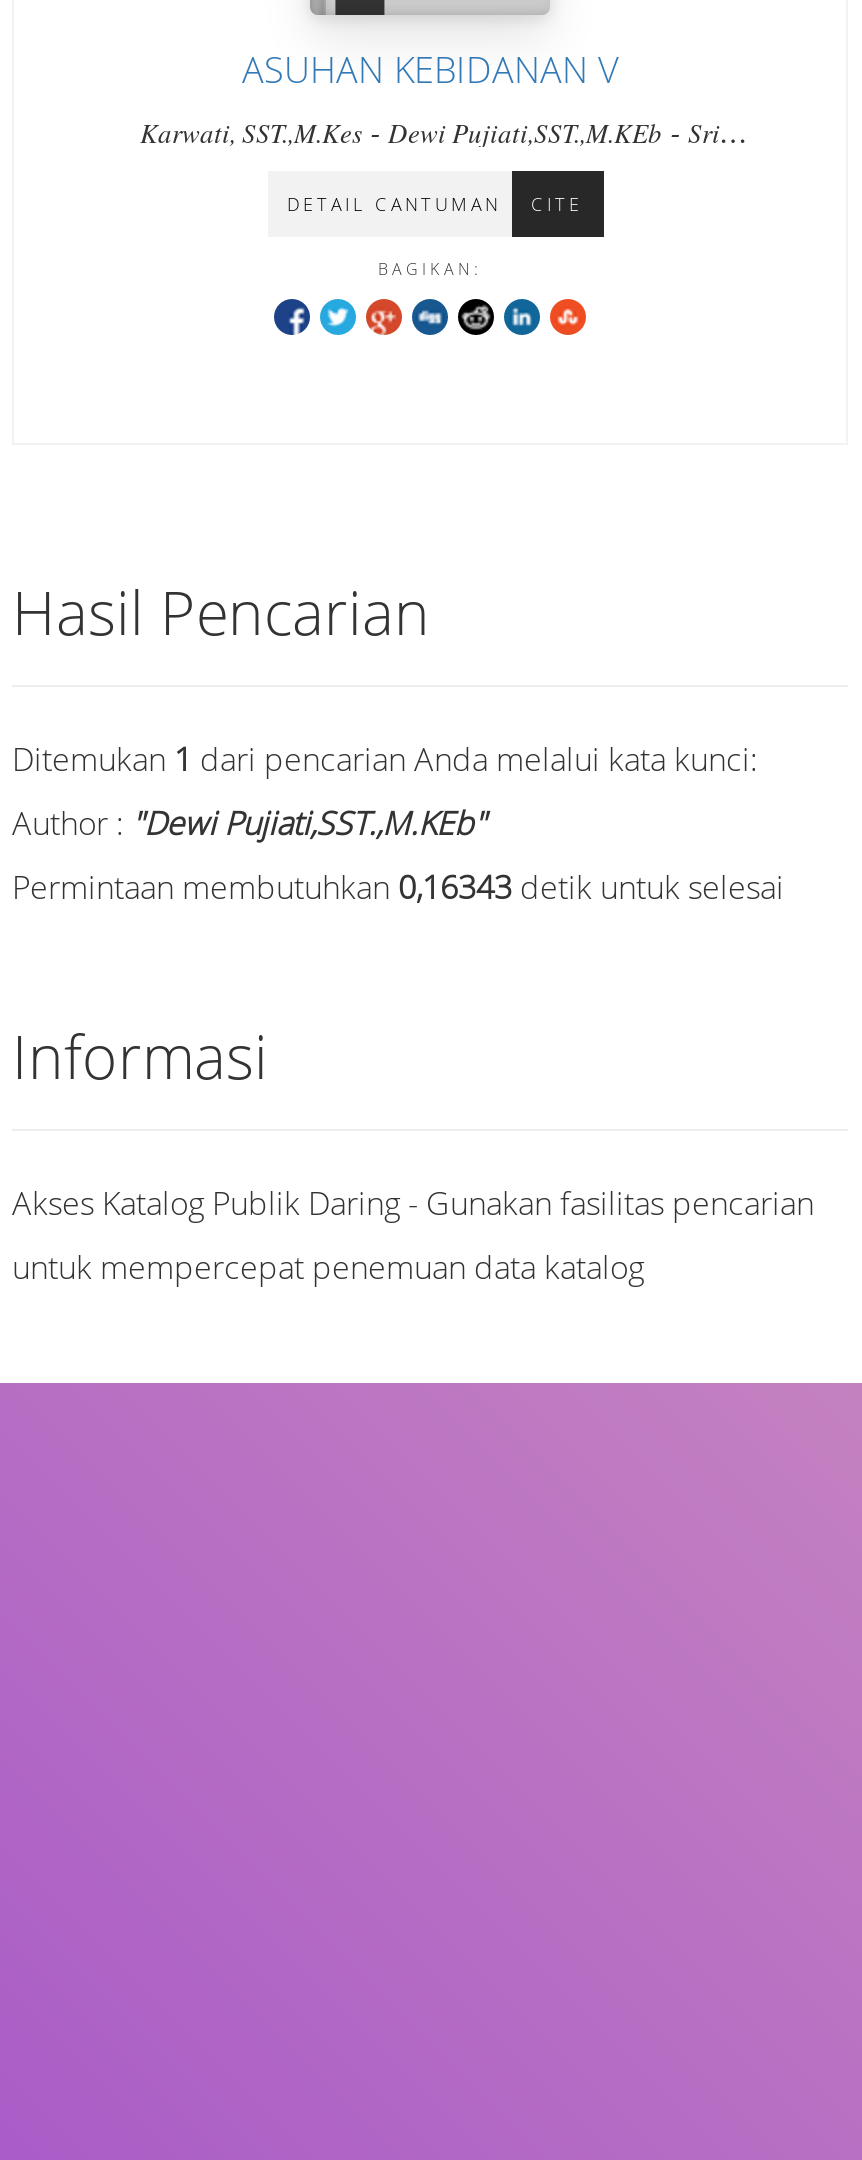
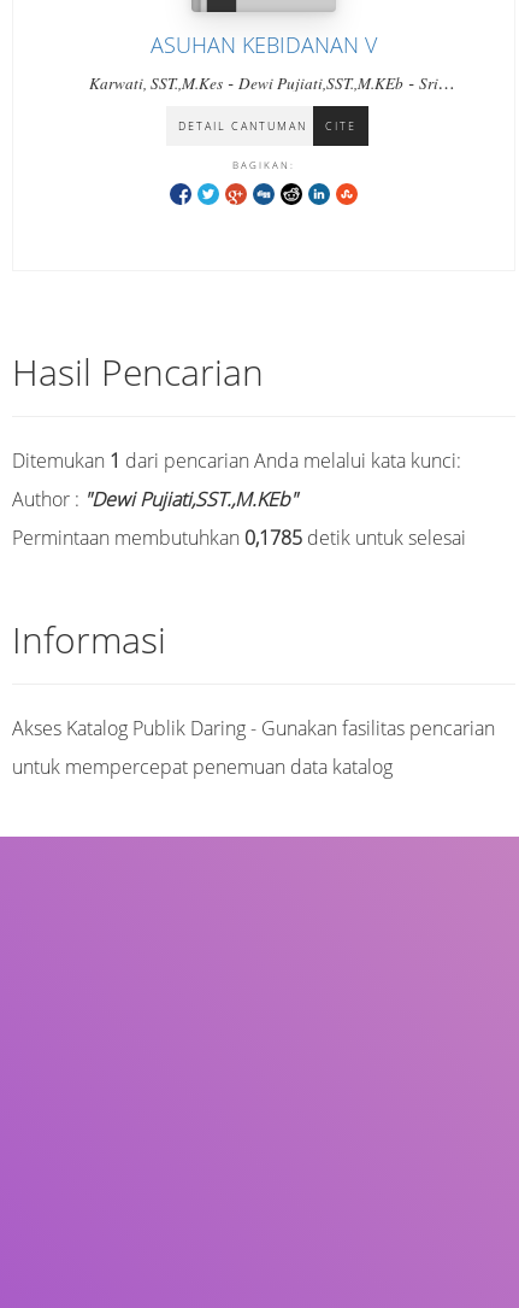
- Permintaan membutuhkan 0,16343 detik untuk selesai
+ Permintaan membutuhkan 0,1785 detik untuk selesai
